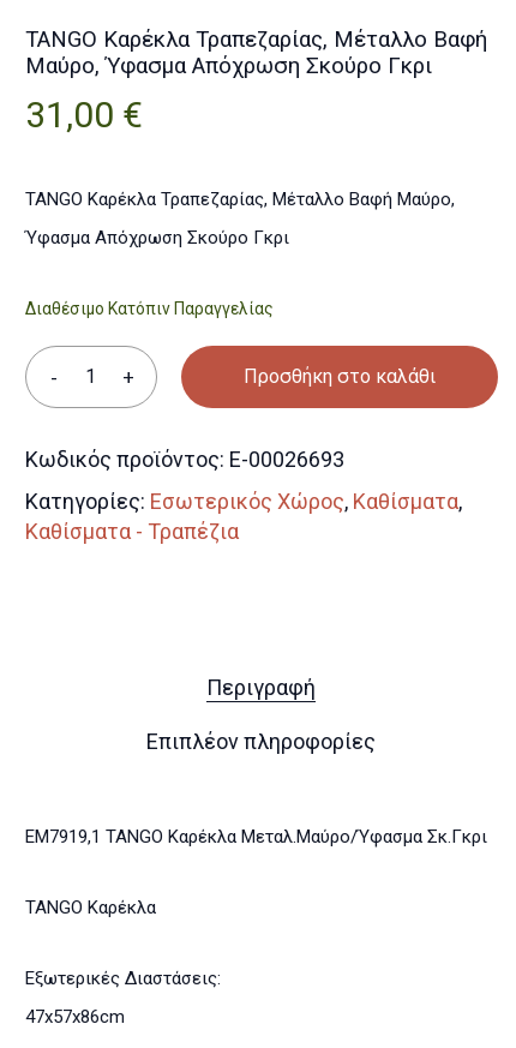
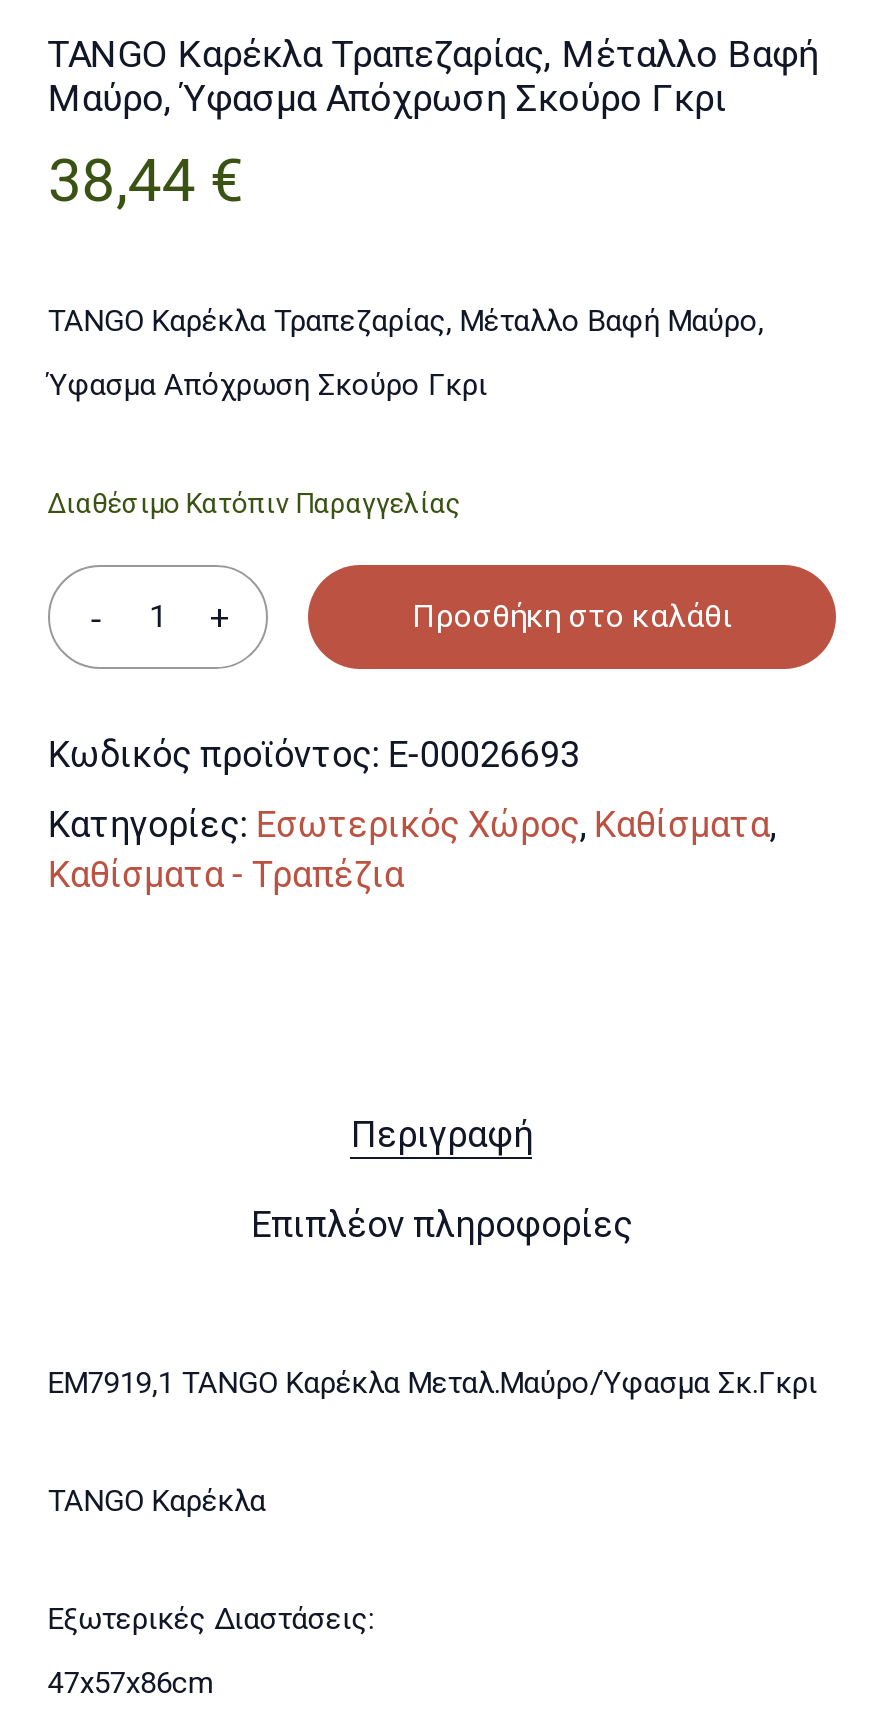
- 31,00 €
+ 38,44 €
